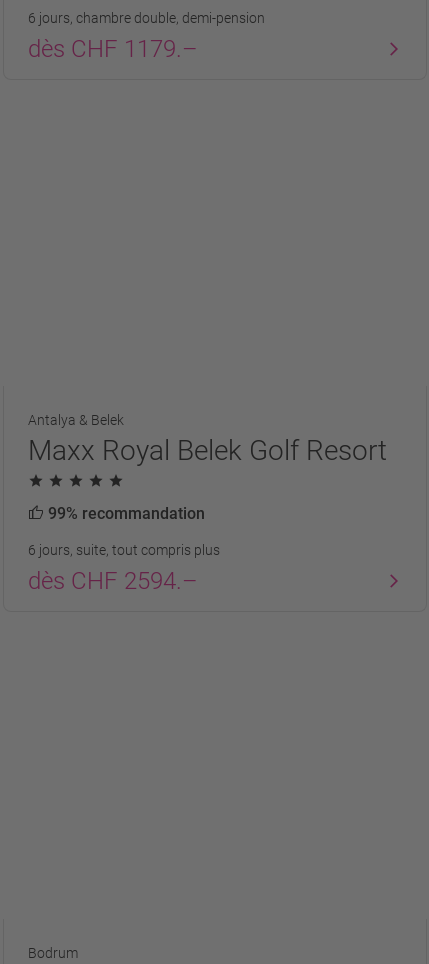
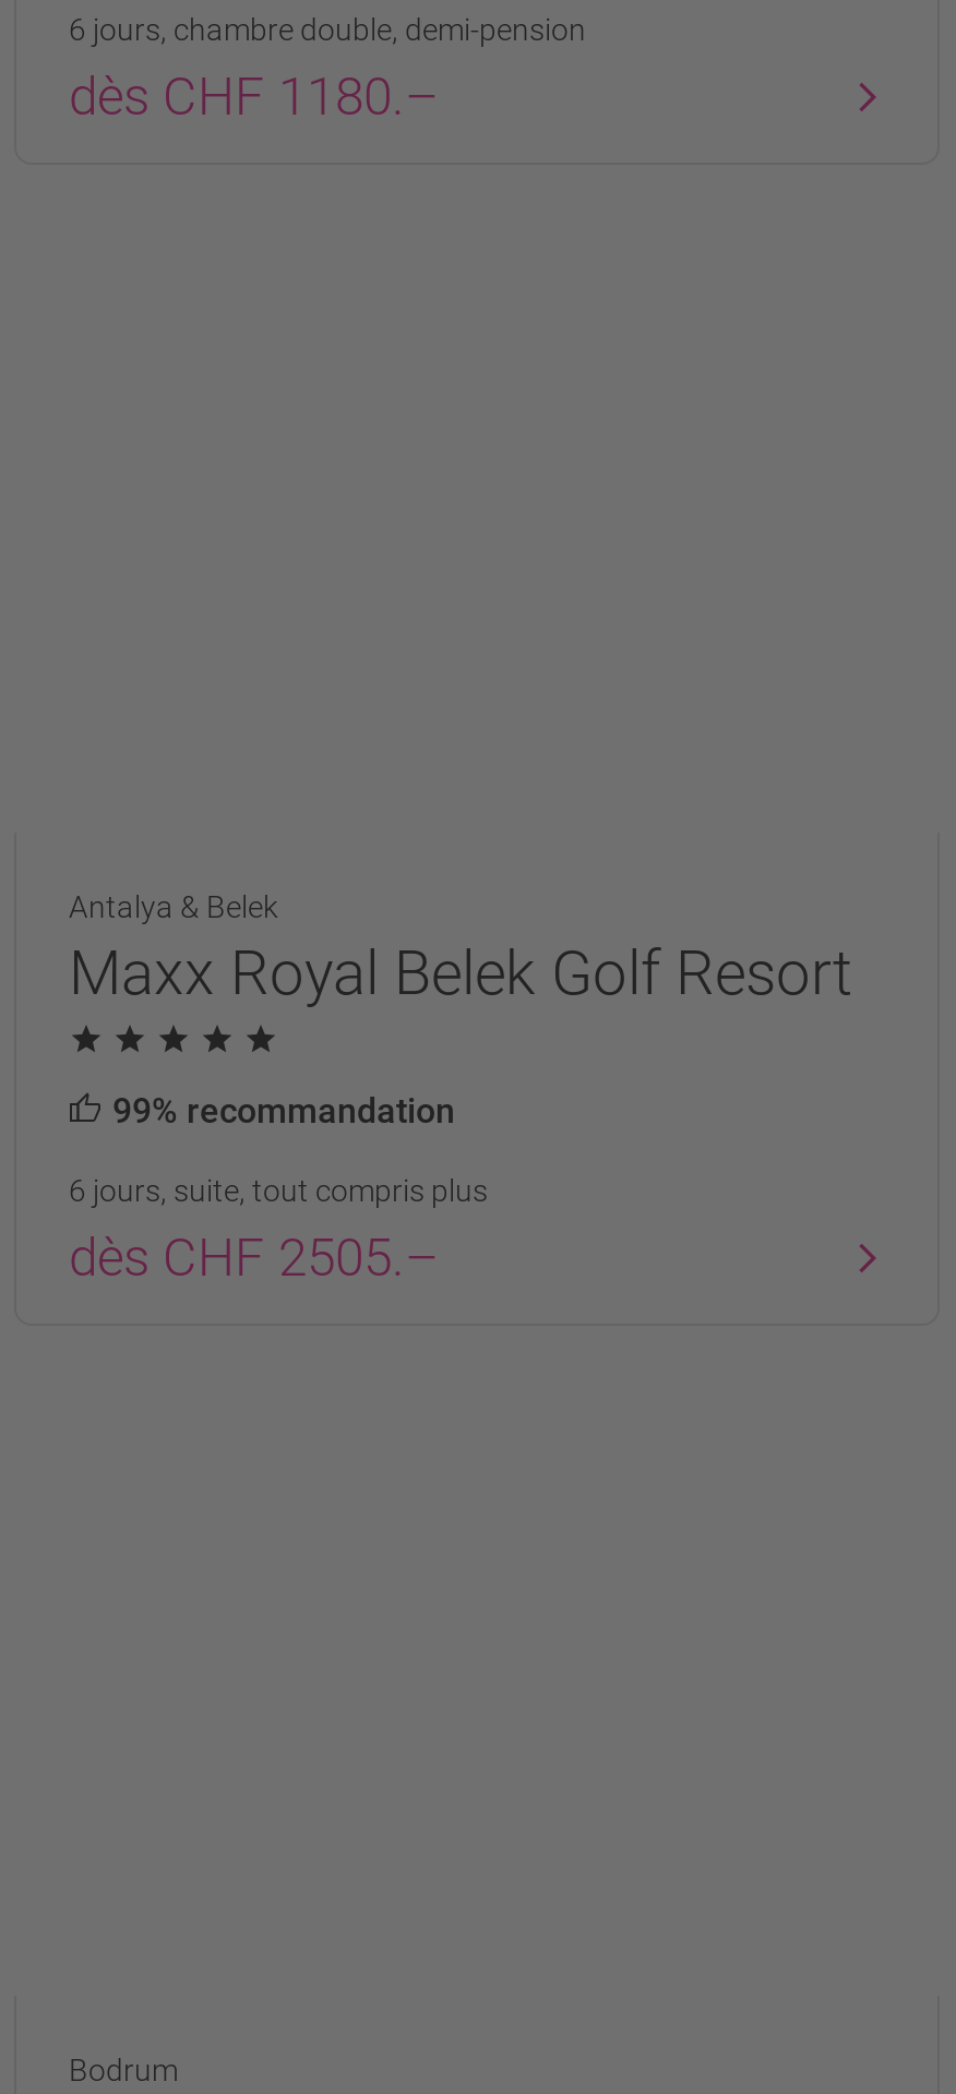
- dès CHF 1179.–
+ dès CHF 1180.–

- dès CHF 2594.–
+ dès CHF 2505.–
